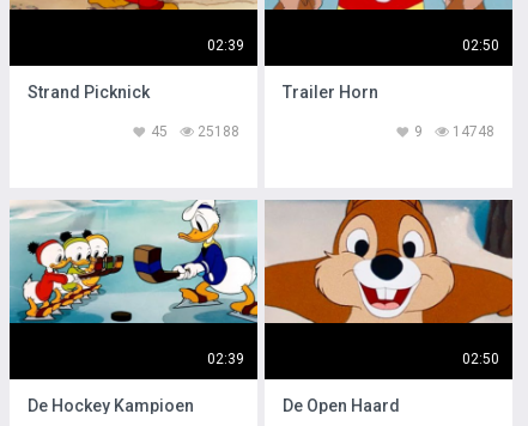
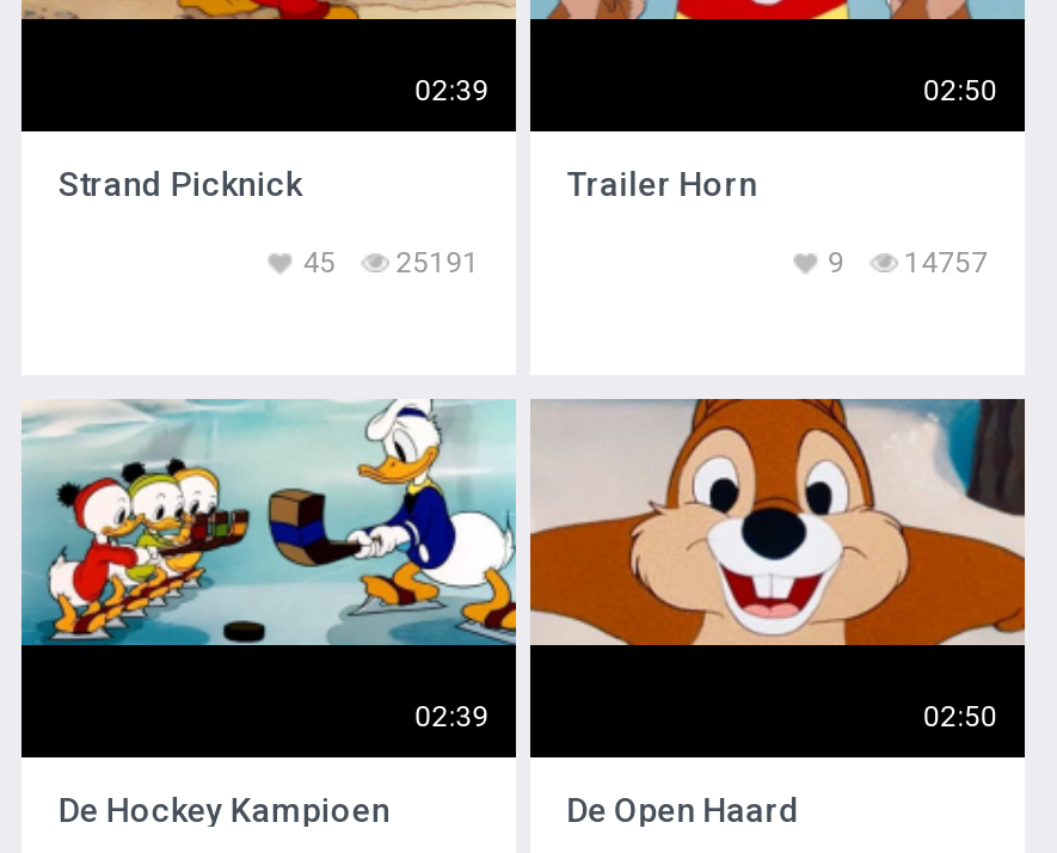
- 45 25188
+ 45 25191

- 9 14748
+ 9 14757
